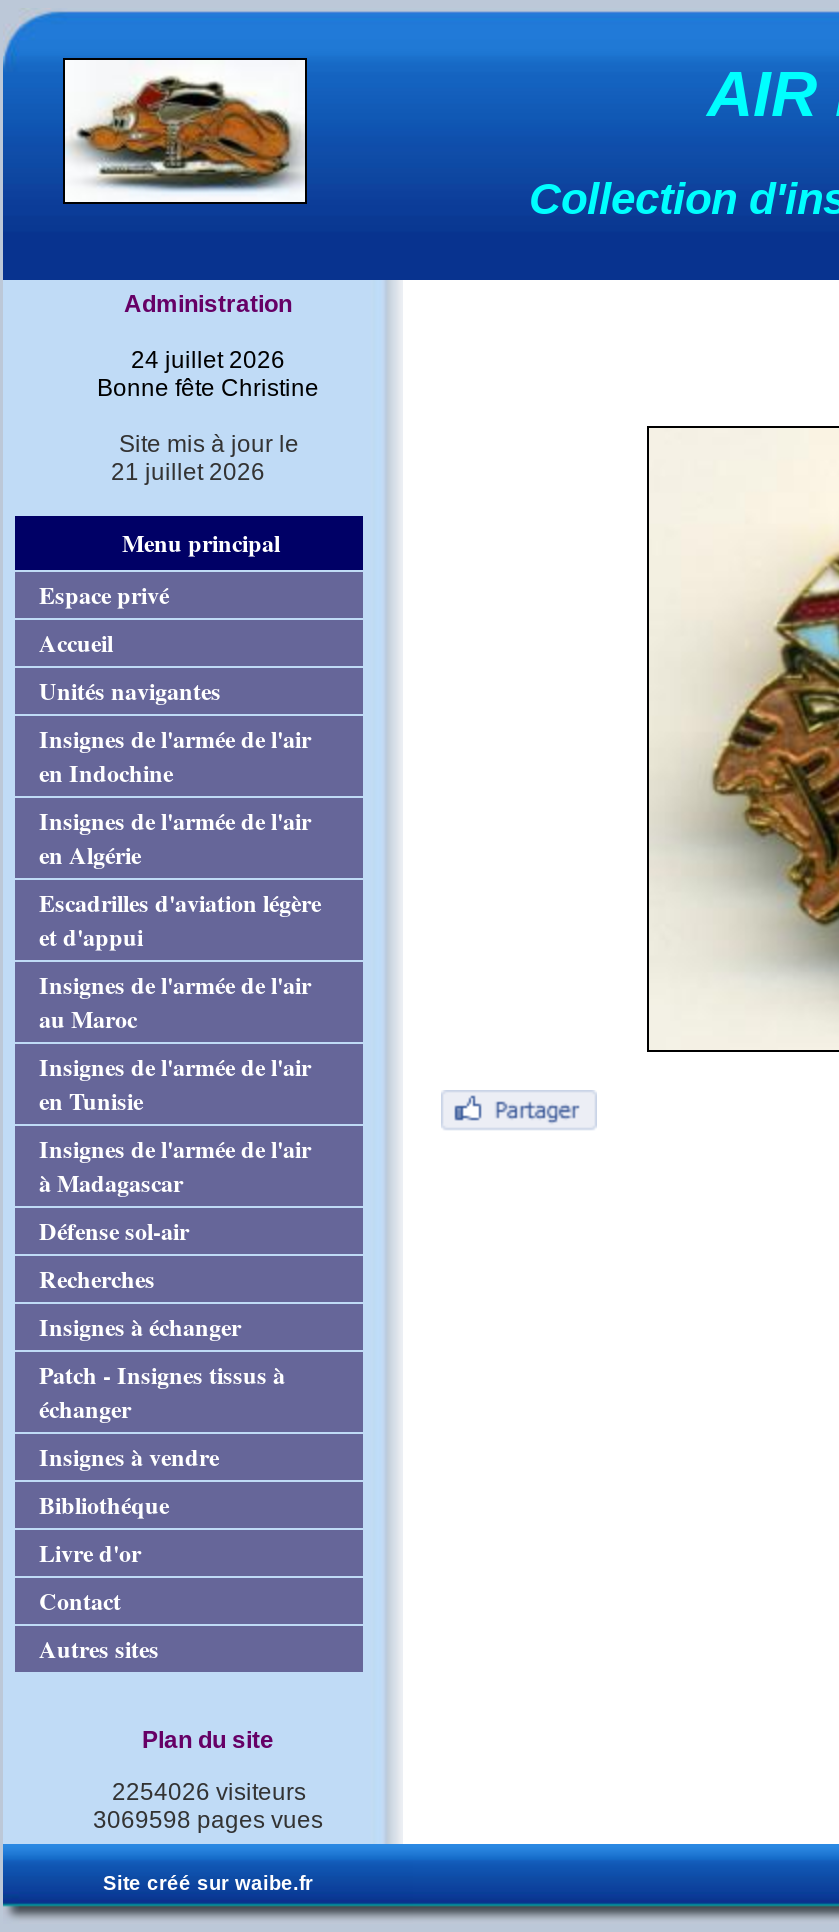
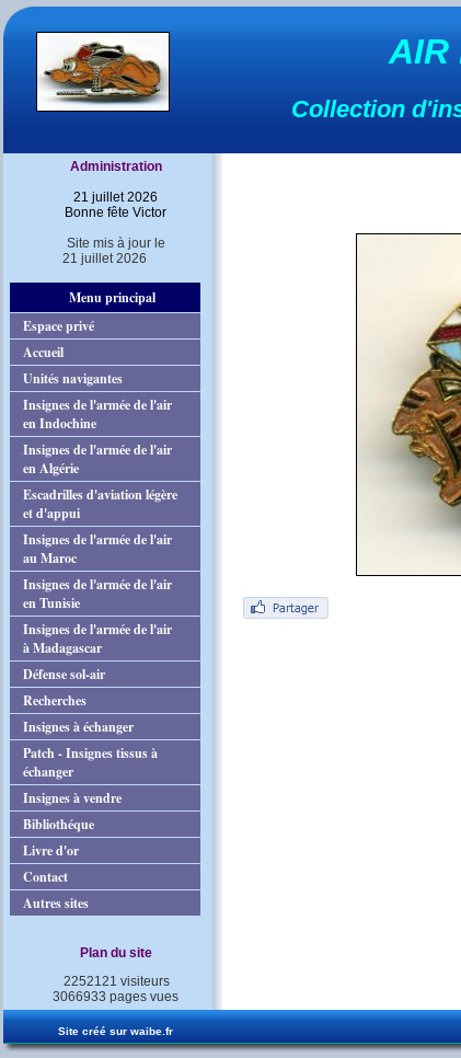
- 24 juillet 2026
+ 21 juillet 2026

- Bonne fête Christine
+ Bonne fête Victor

- 2254026 visiteurs
+ 2252121 visiteurs

- 3069598 pages vues
+ 3066933 pages vues
